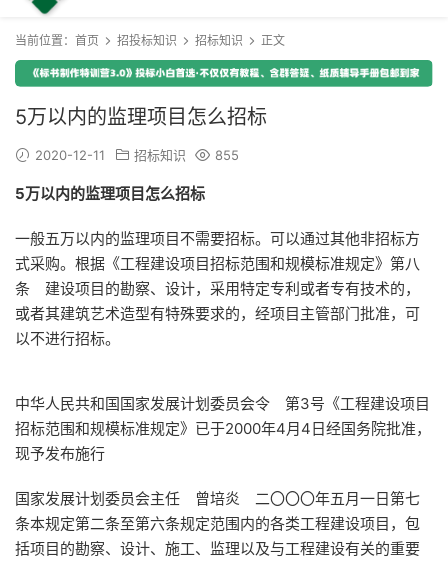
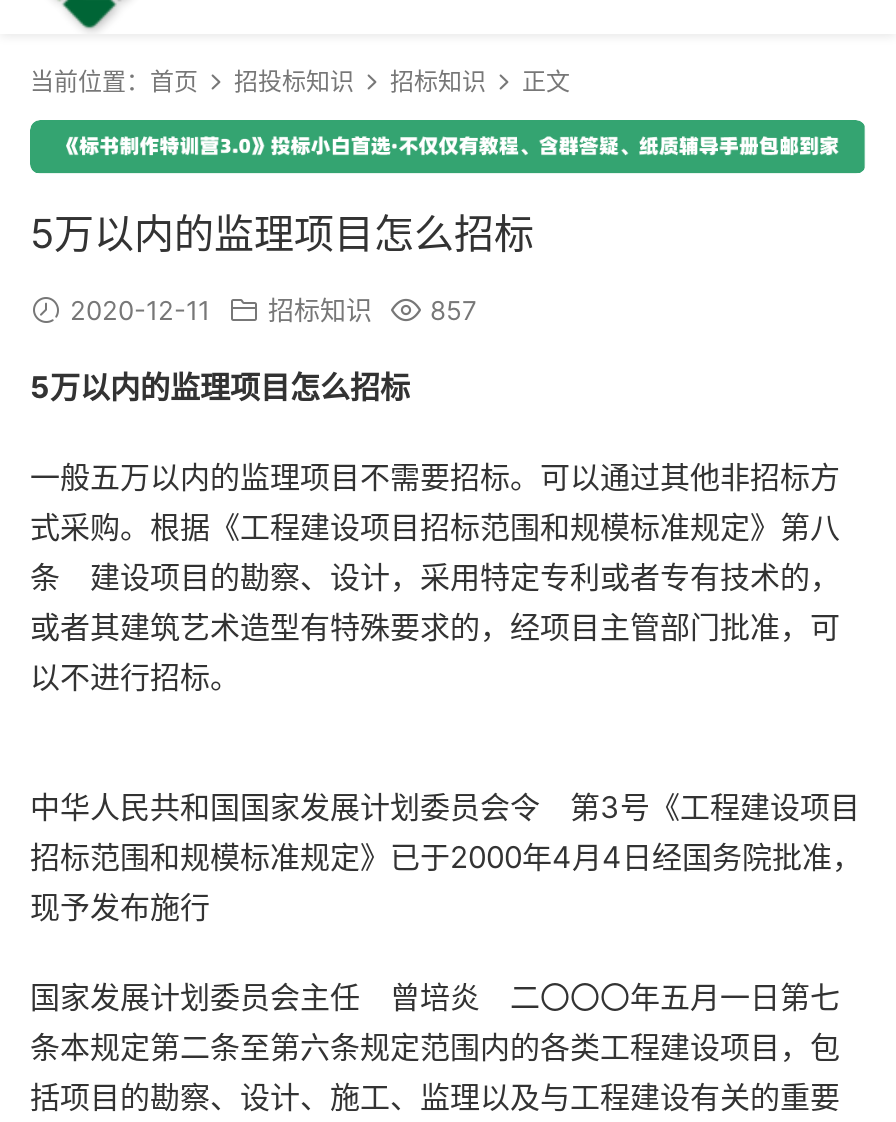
- 2020-12-11 招标知识 855
+ 2020-12-11 招标知识 857
